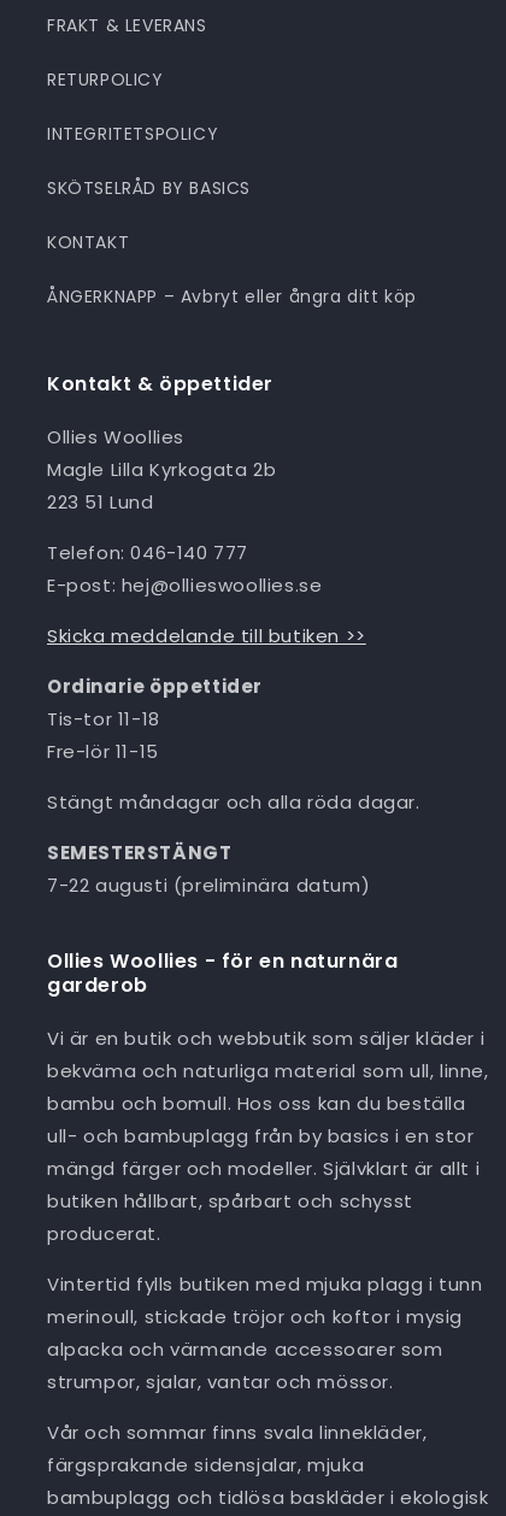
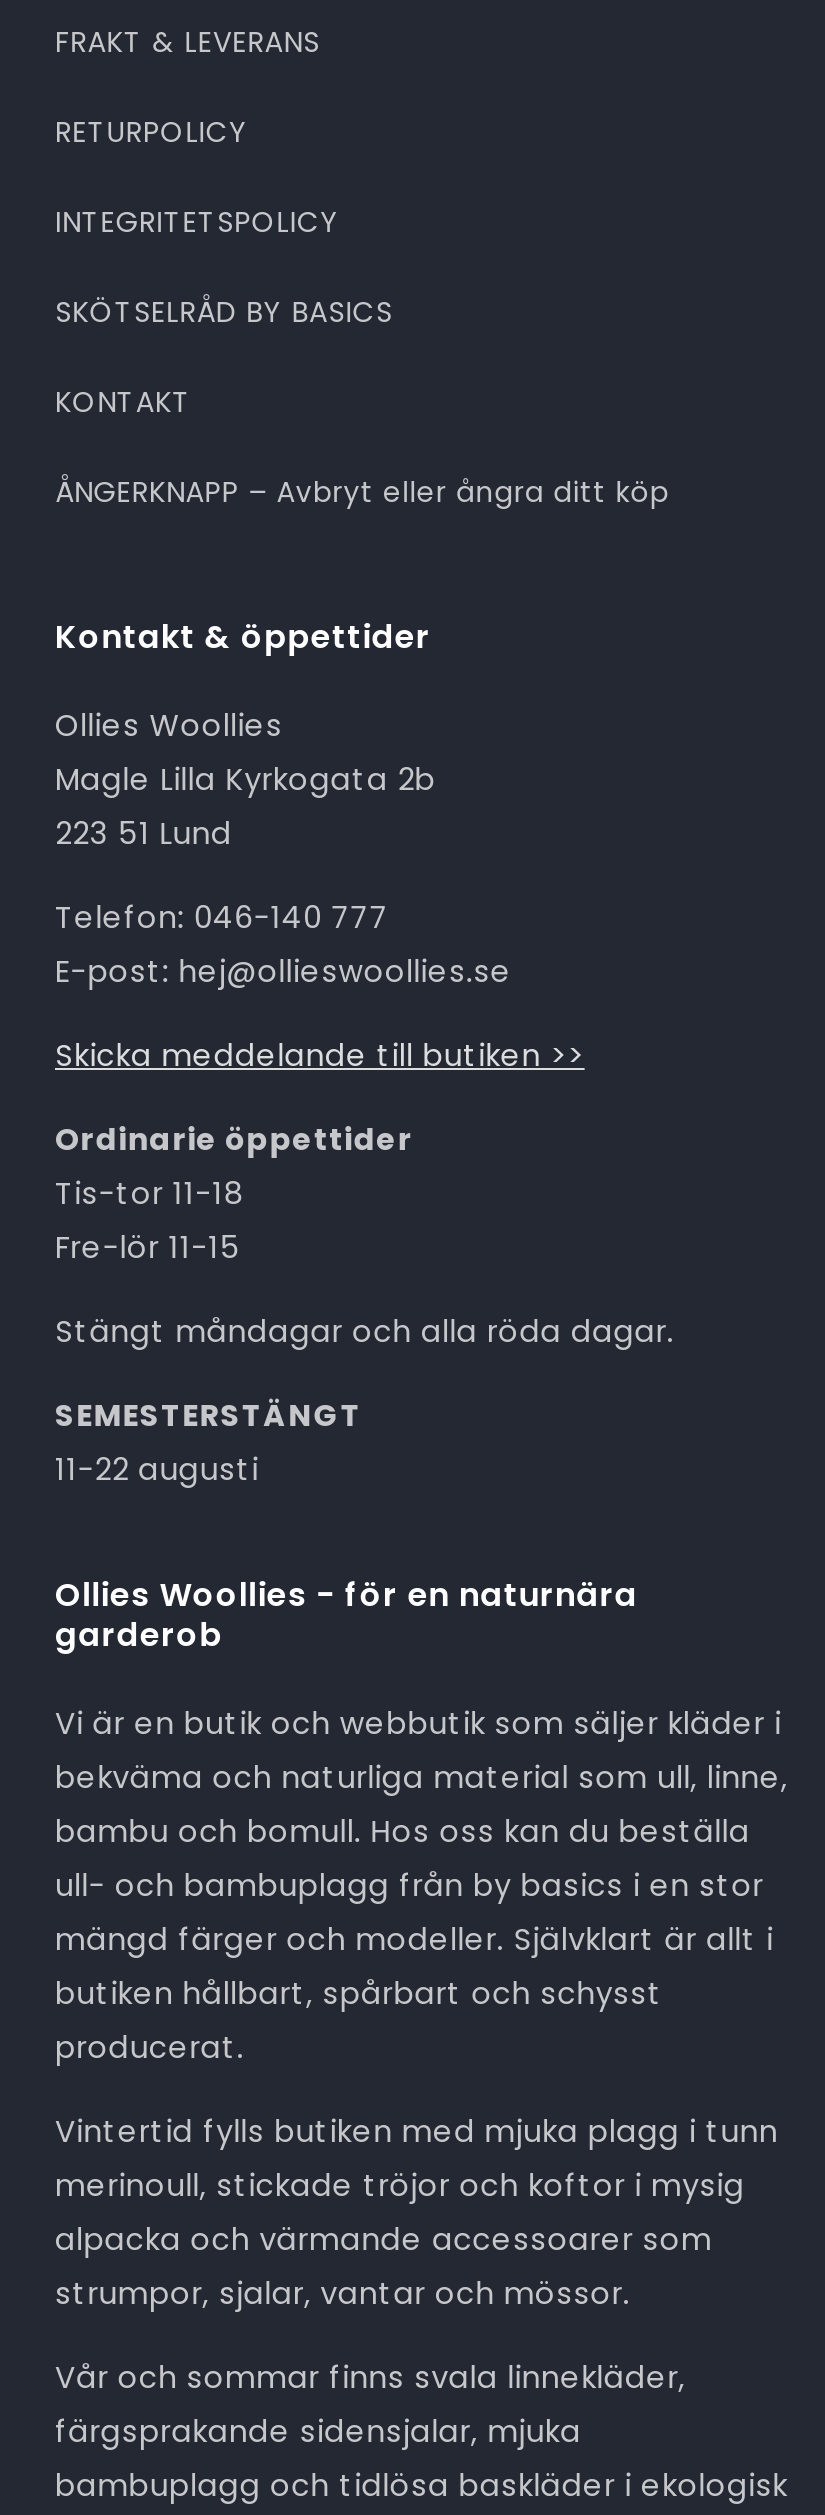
- 7-22 augusti (preliminära datum)
+ 11-22 augusti
